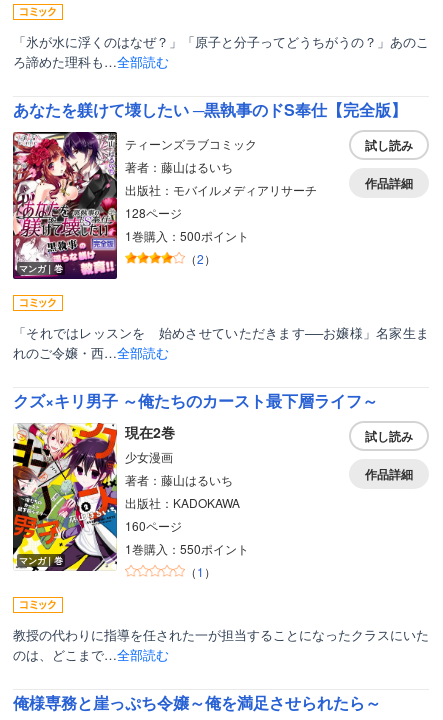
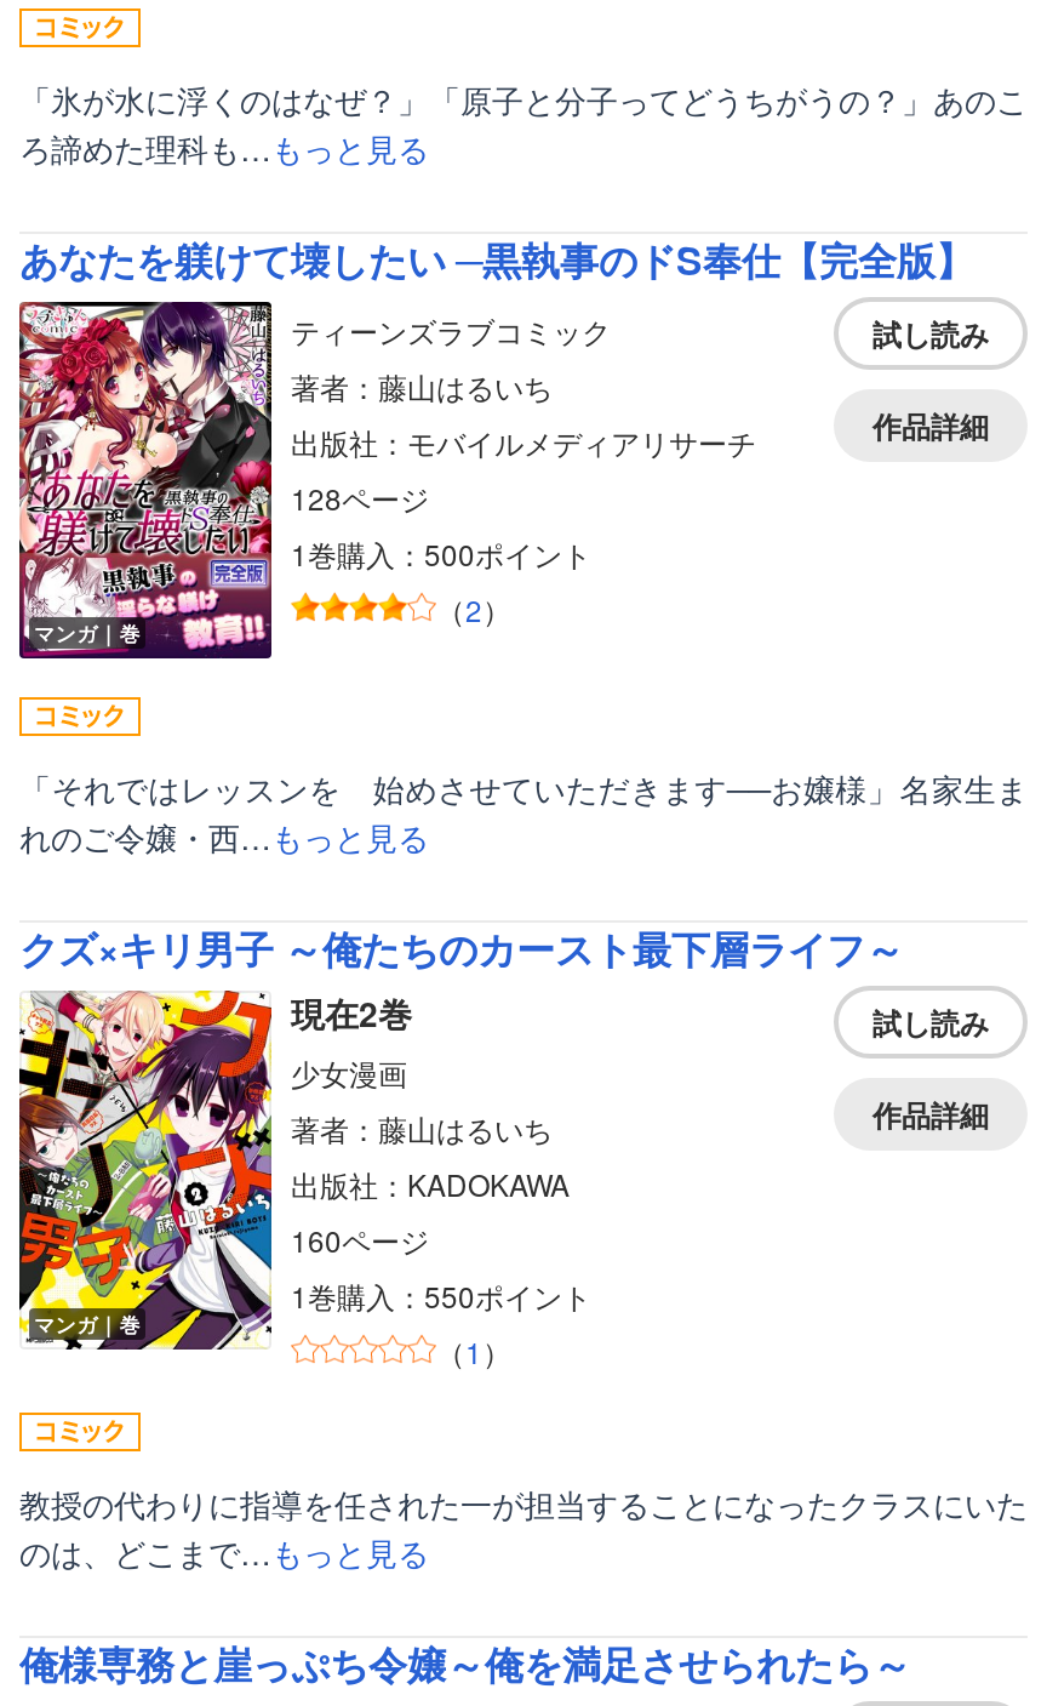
- ろ諦めた理科も…全部読む
+ ろ諦めた理科も…もっと見る

- れのご令嬢・西…全部読む
+ れのご令嬢・西…もっと見る

- のは、どこまで…全部読む
+ のは、どこまで…もっと見る
